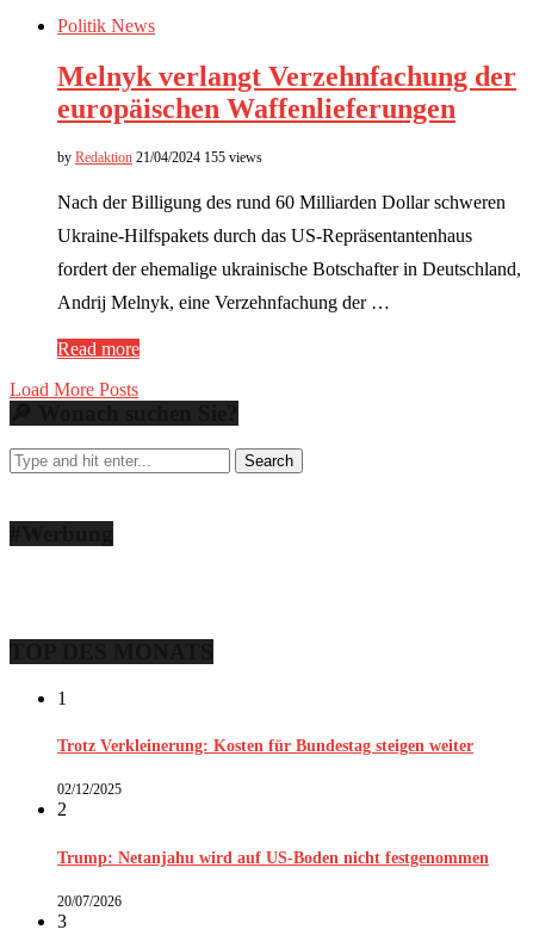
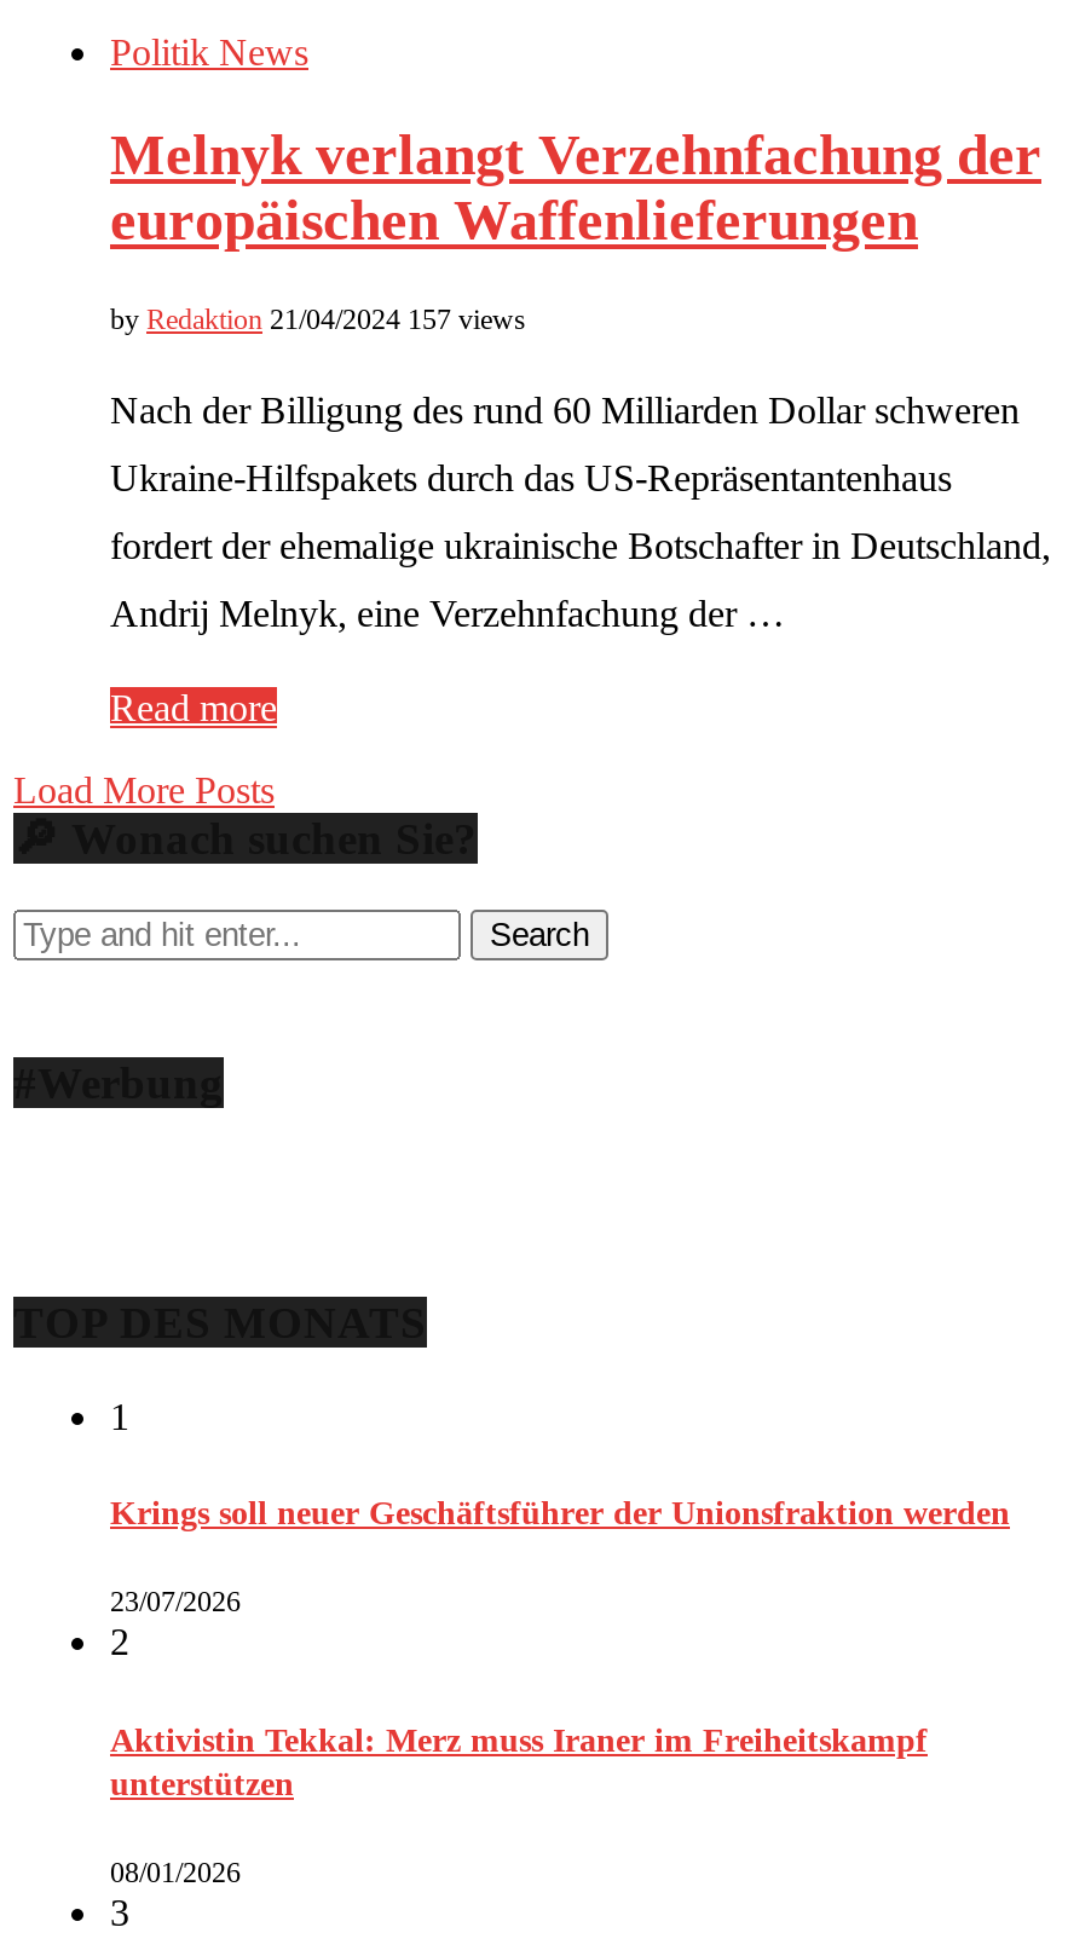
- by Redaktion 21/04/2024 155 views
+ by Redaktion 21/04/2024 157 views

- Trotz Verkleinerung: Kosten für Bundestag steigen weiter
+ Krings soll neuer Geschäftsführer der Unionsfraktion werden

- 02/12/2025
+ 23/07/2026

- Trump: Netanjahu wird auf US-Boden nicht festgenommen
+ Aktivistin Tekkal: Merz muss Iraner im Freiheitskampf
+ unterstützen

- 20/07/2026
+ 08/01/2026
